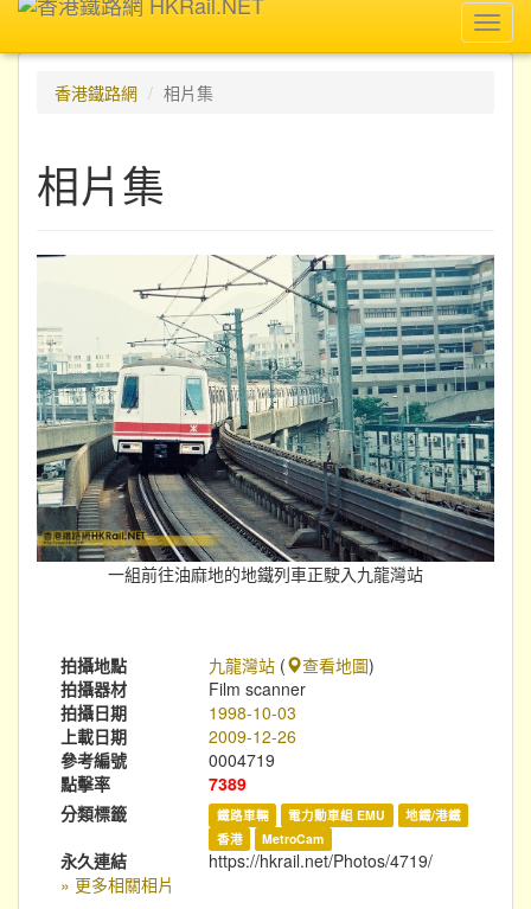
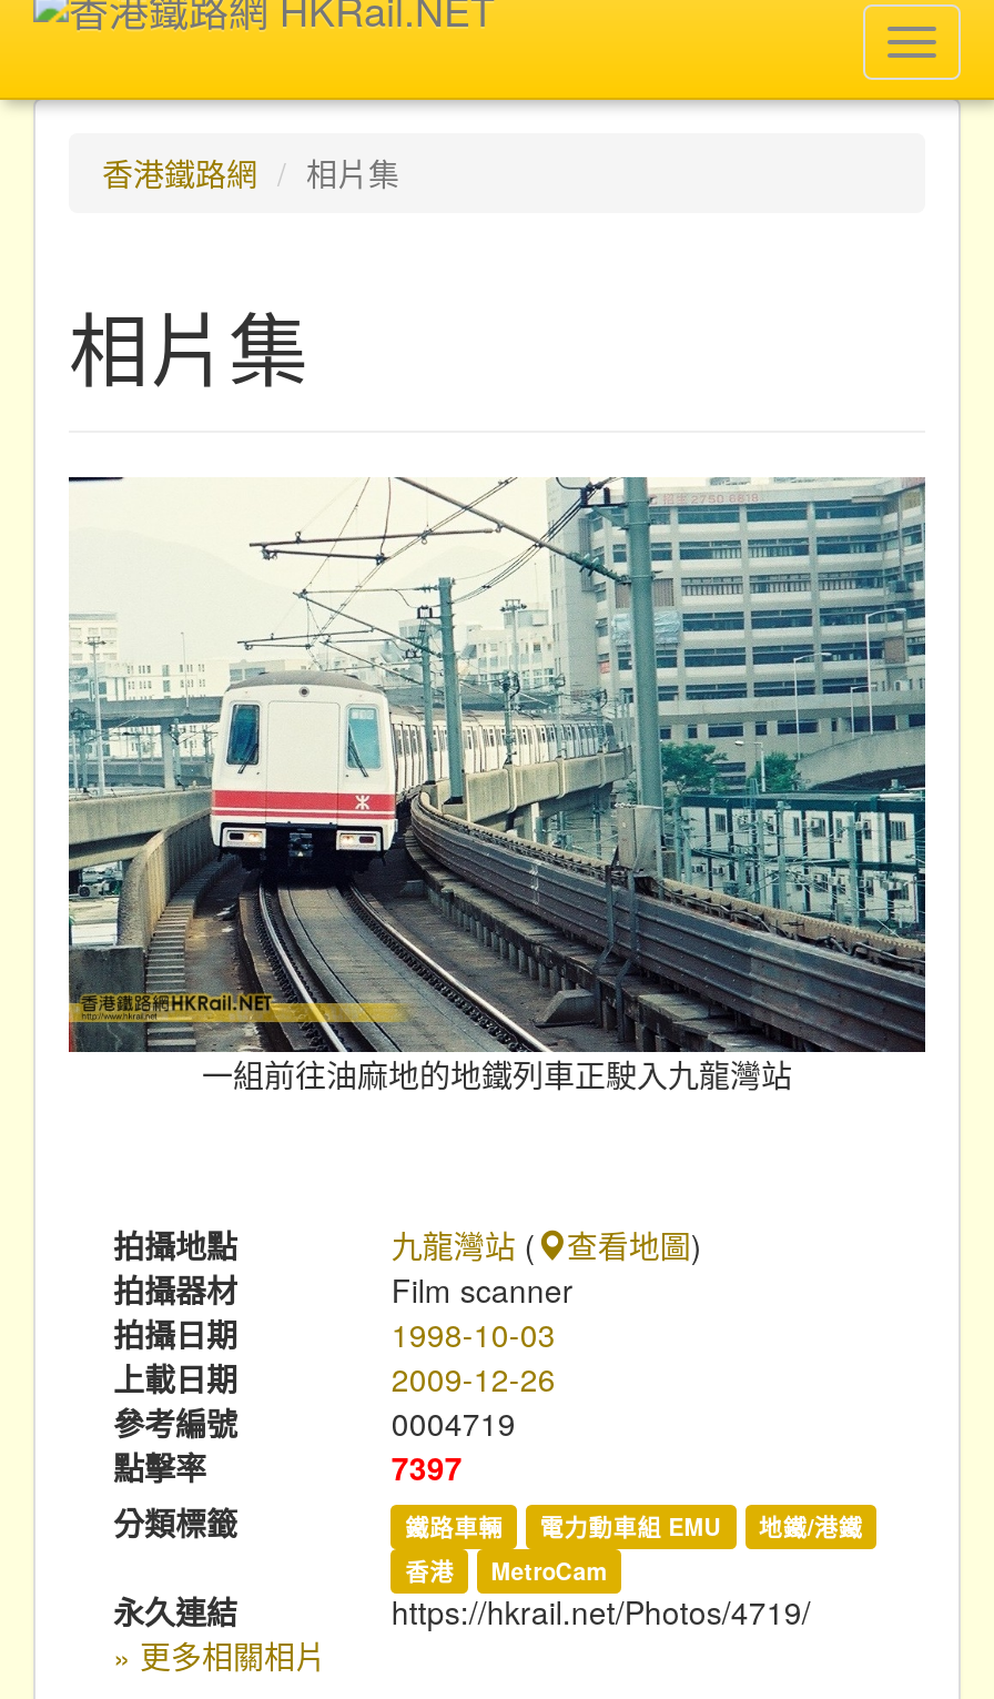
- 7389
+ 7397
